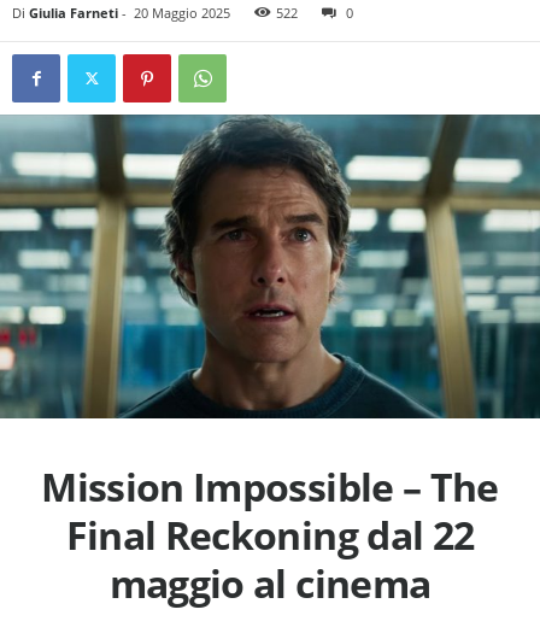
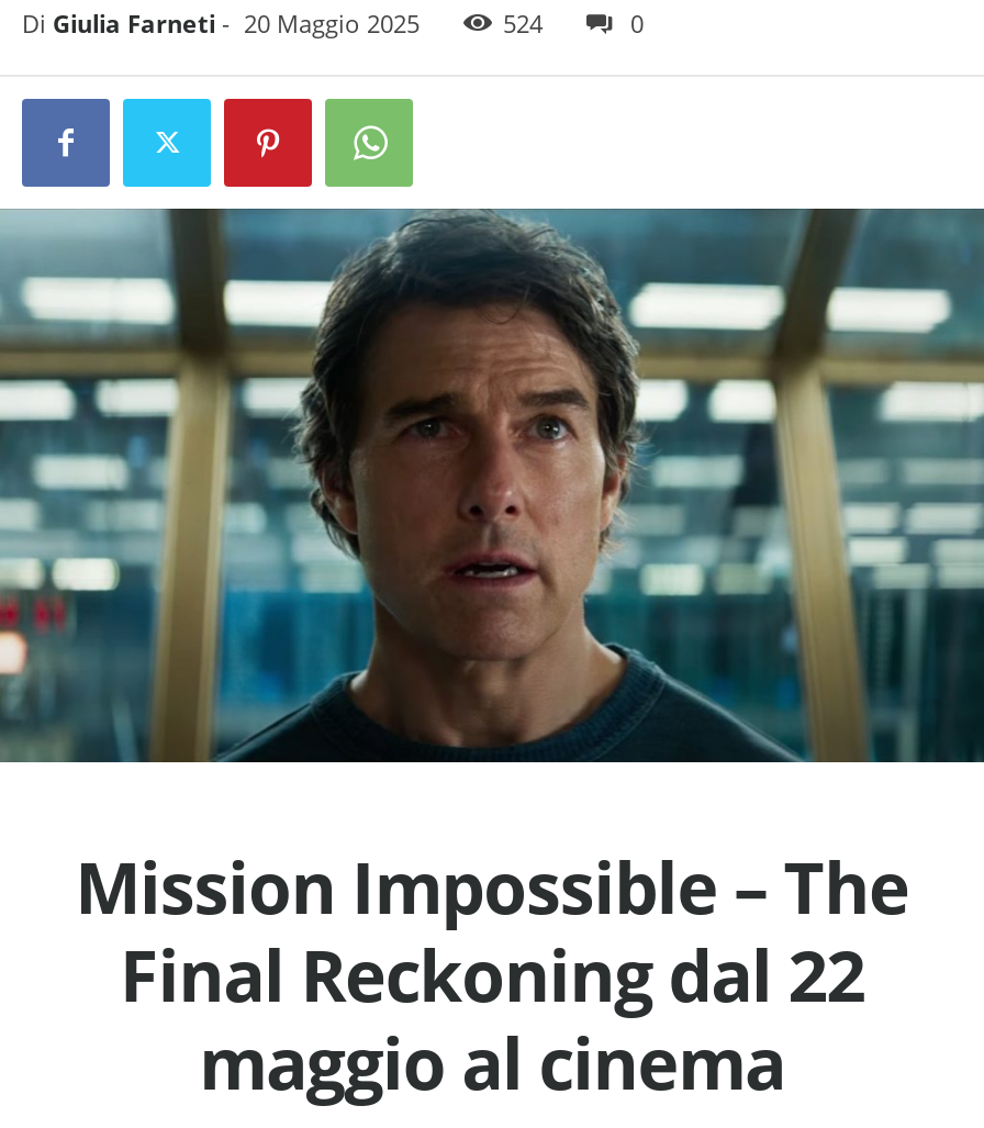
- 522
+ 524
